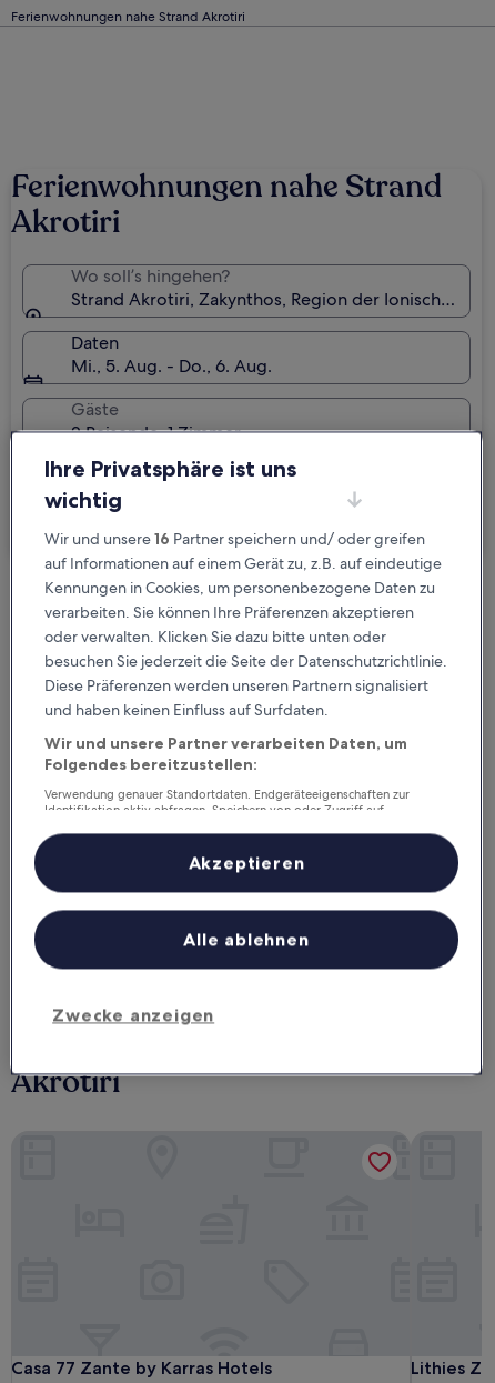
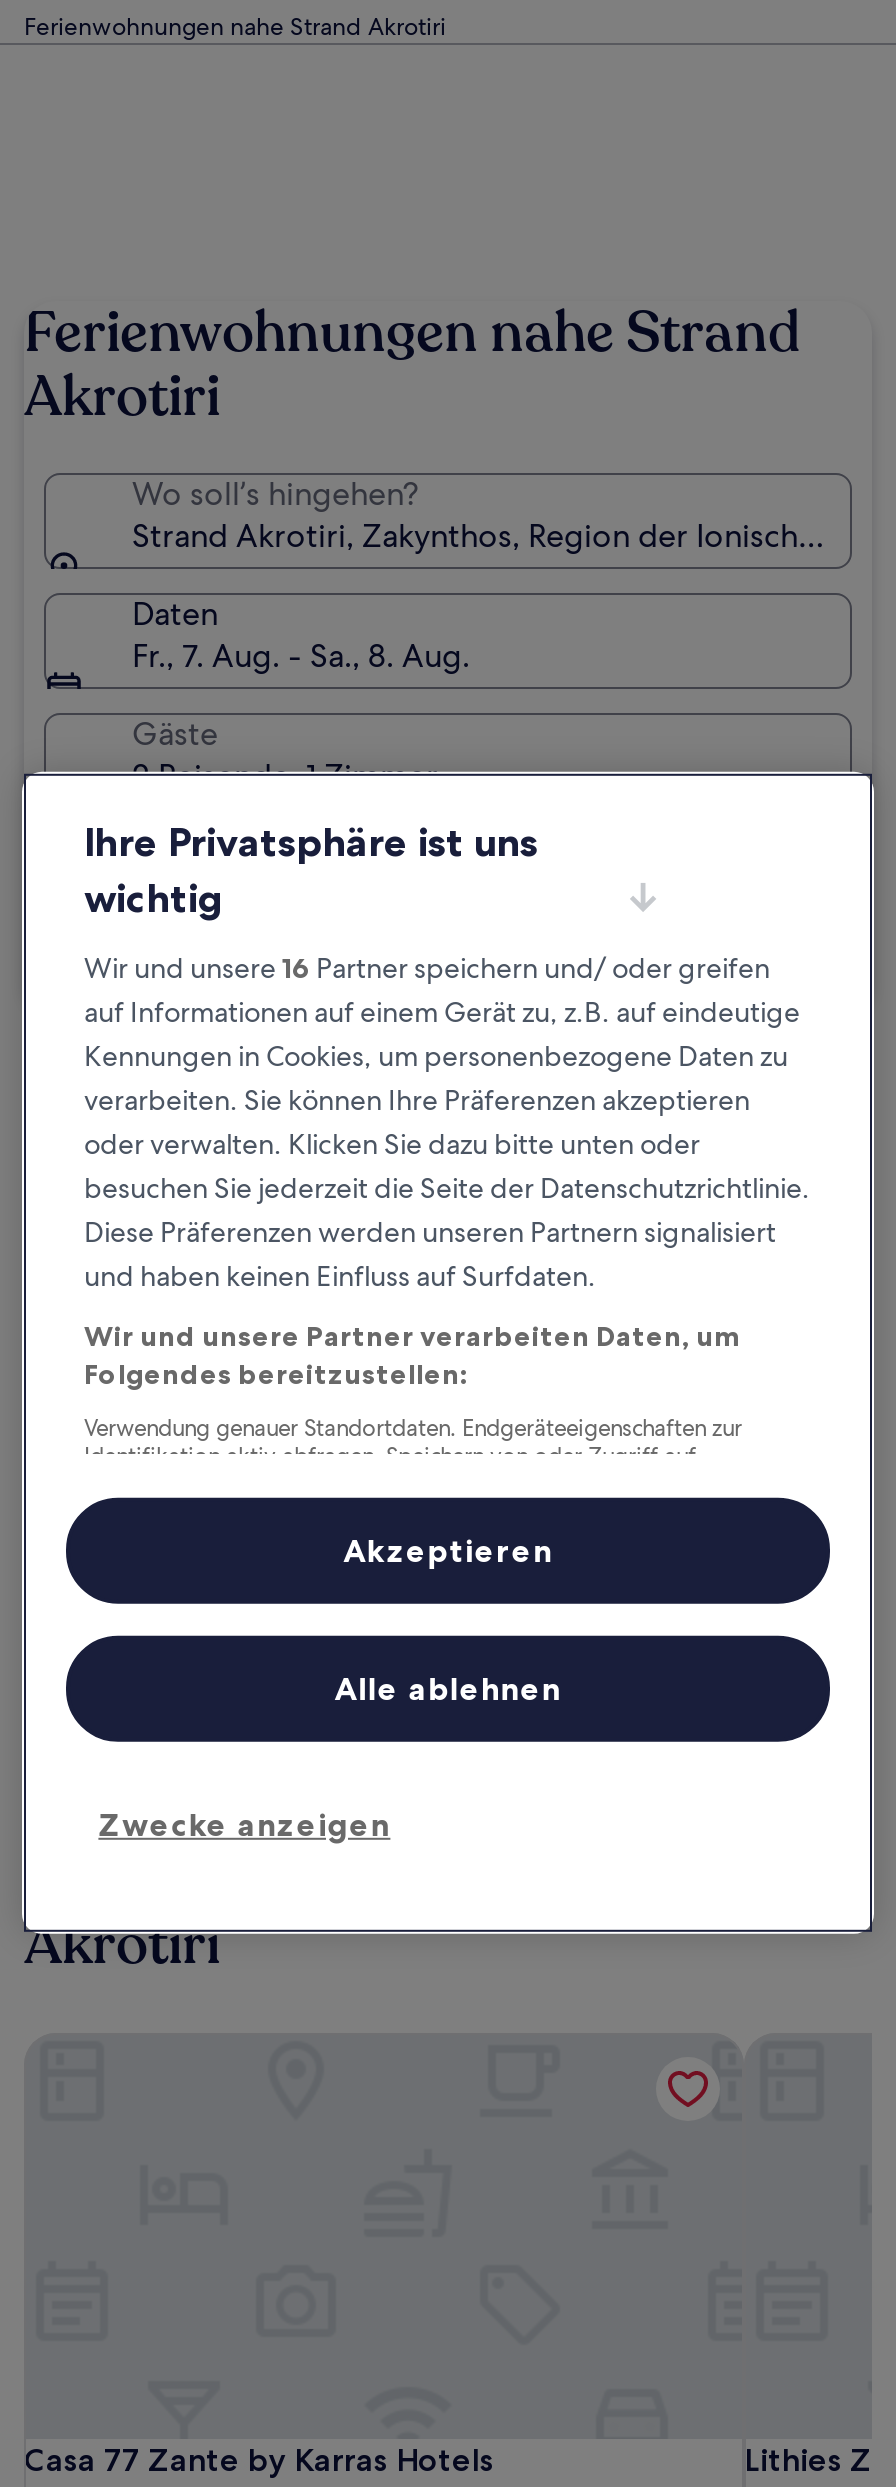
- Mi., 5. Aug. - Do., 6. Aug.
+ Fr., 7. Aug. - Sa., 8. Aug.
